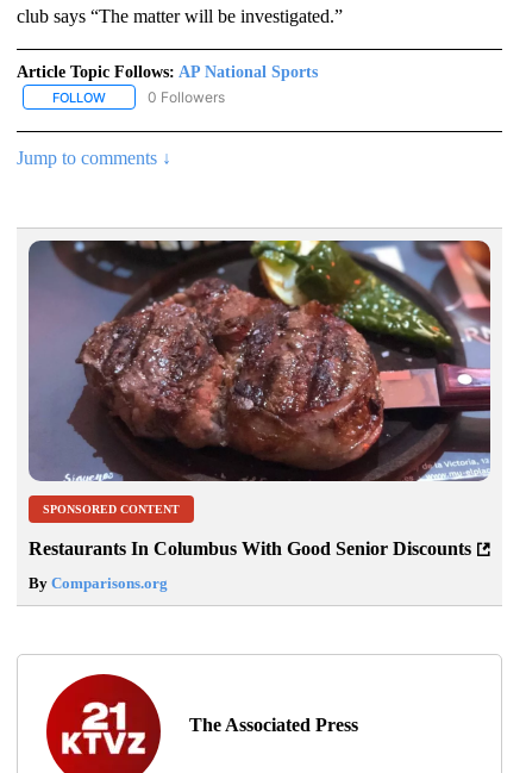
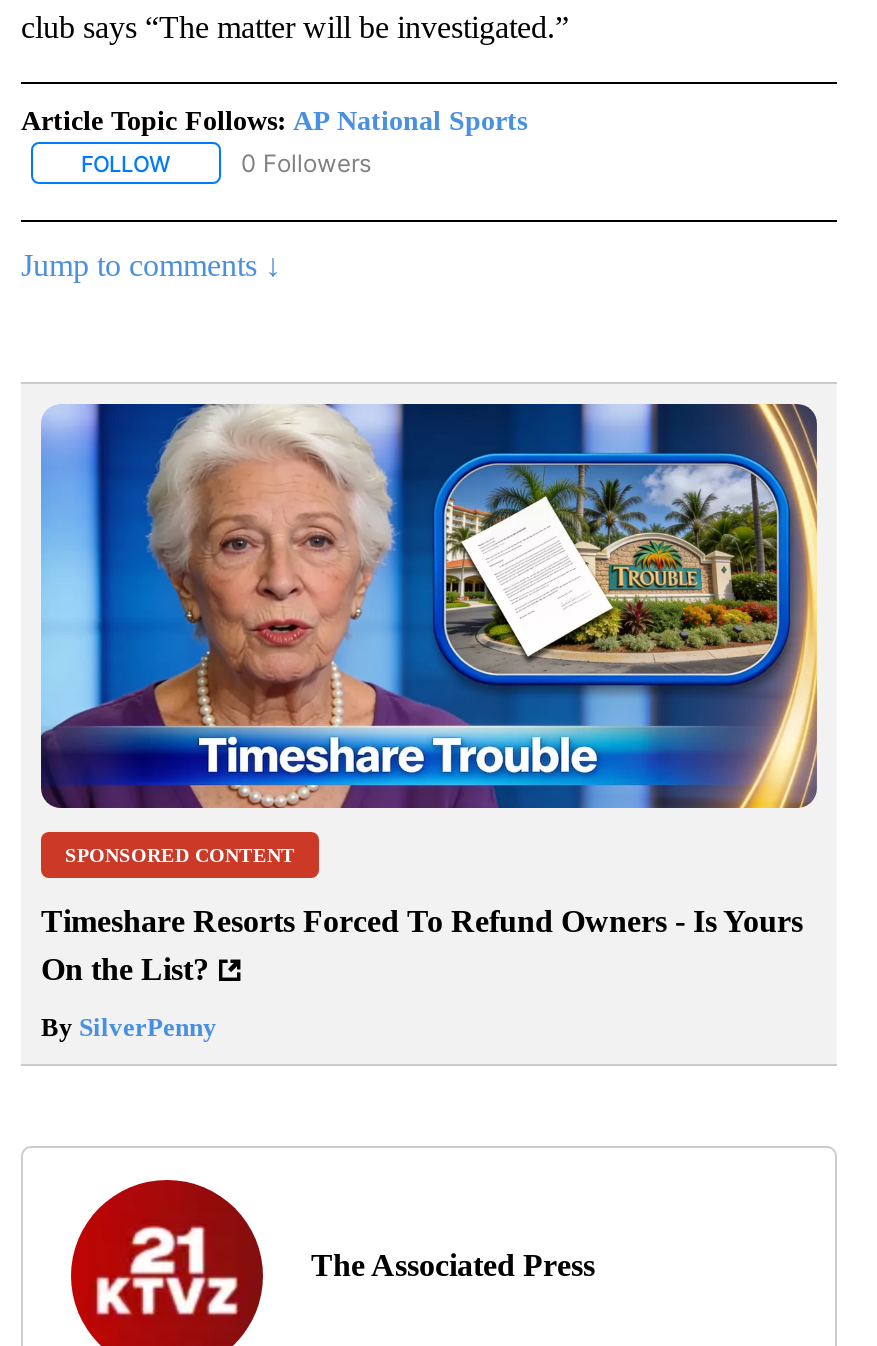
- [image]
+ [image]

- Restaurants In Columbus With Good Senior Discounts
+ Timeshare Resorts Forced To Refund Owners - Is Yours
+ On the List?

- By Comparisons.org
+ By SilverPenny
